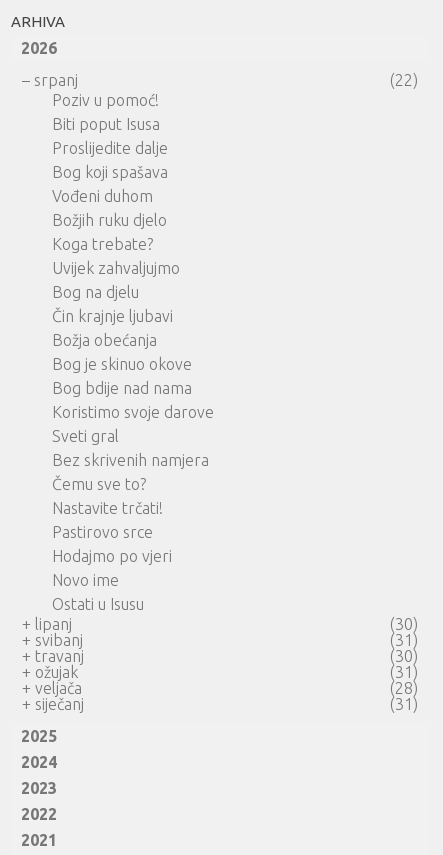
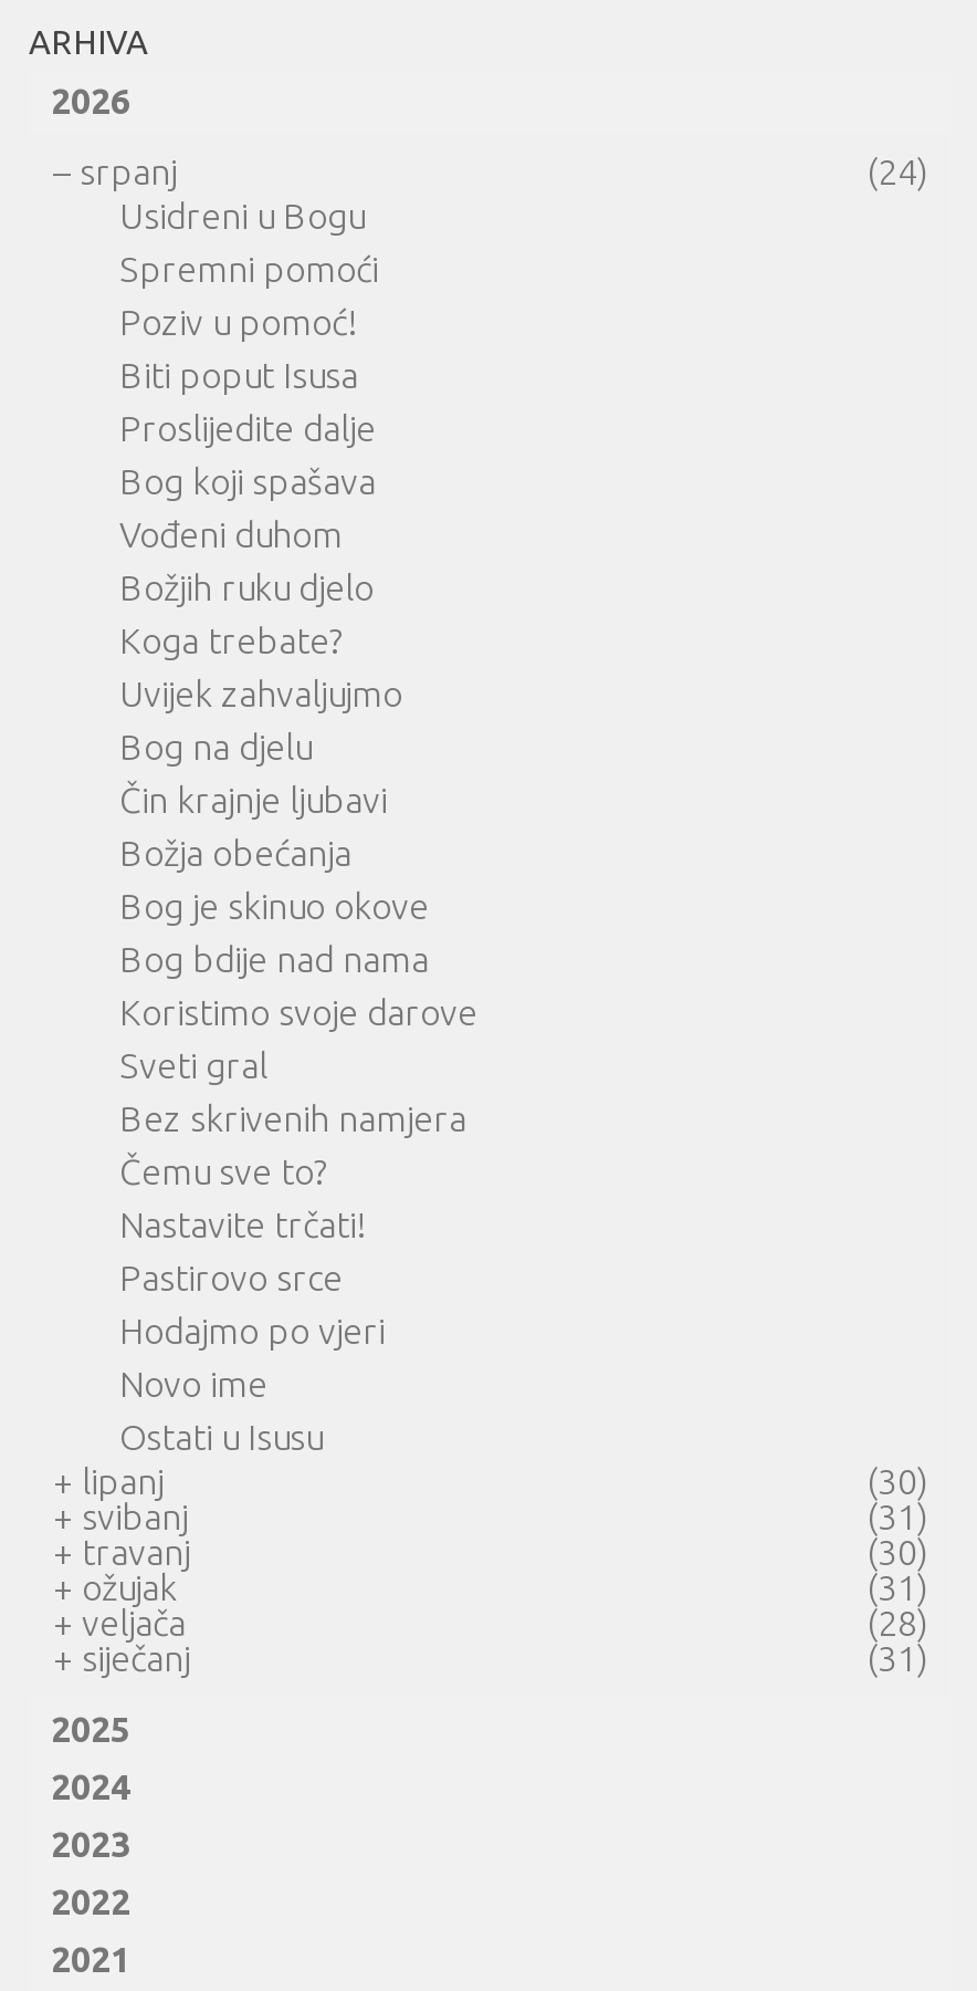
- (22)
+ (24)
+ Usidreni u Bogu
+ Spremni pomoći
